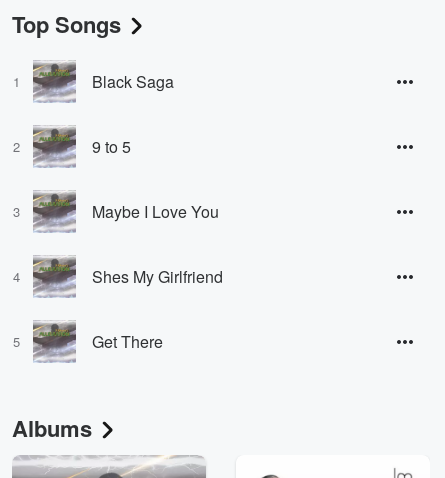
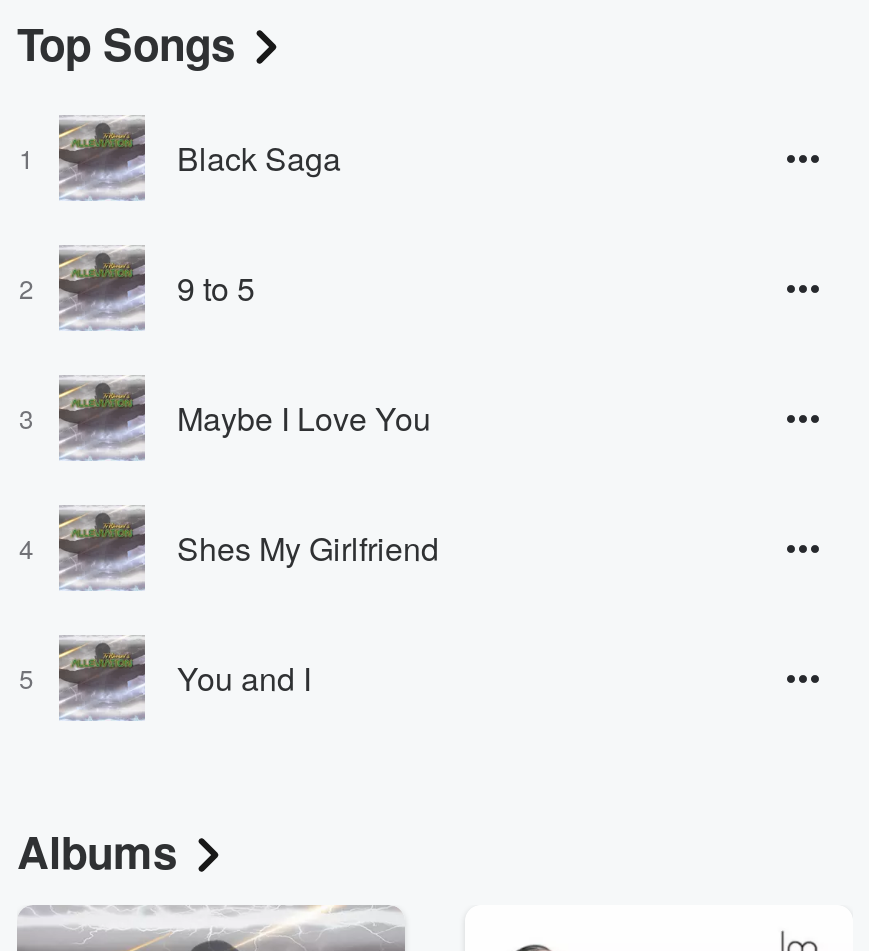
- Get There
+ You and I
